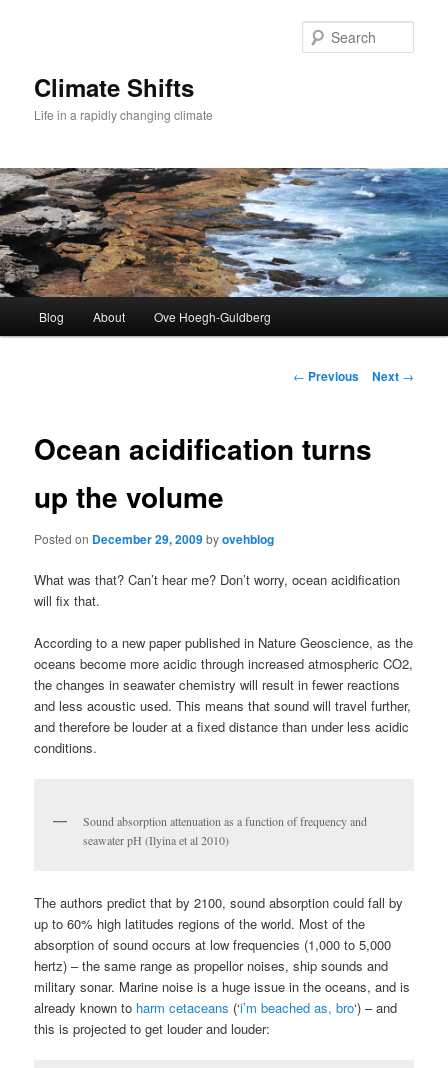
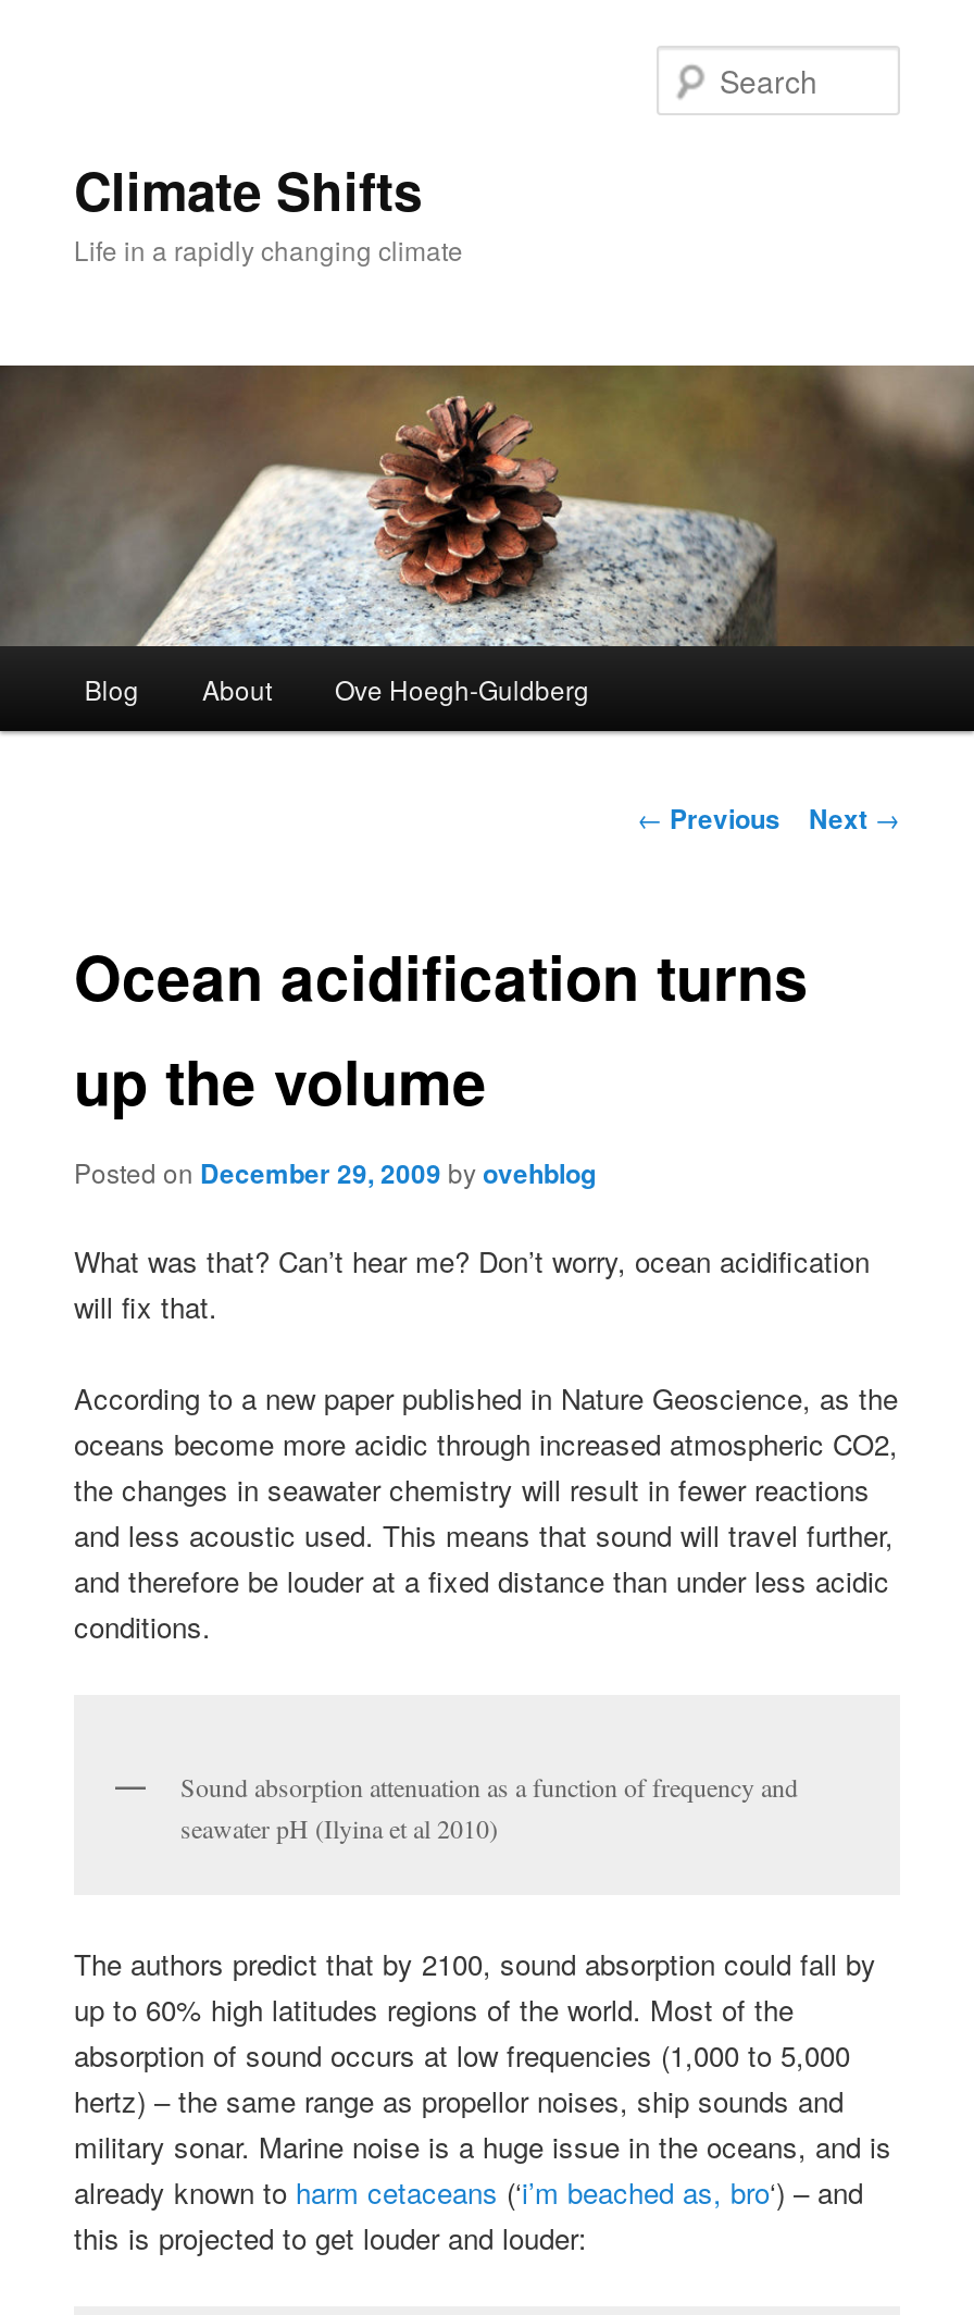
- [image]
+ [image]
